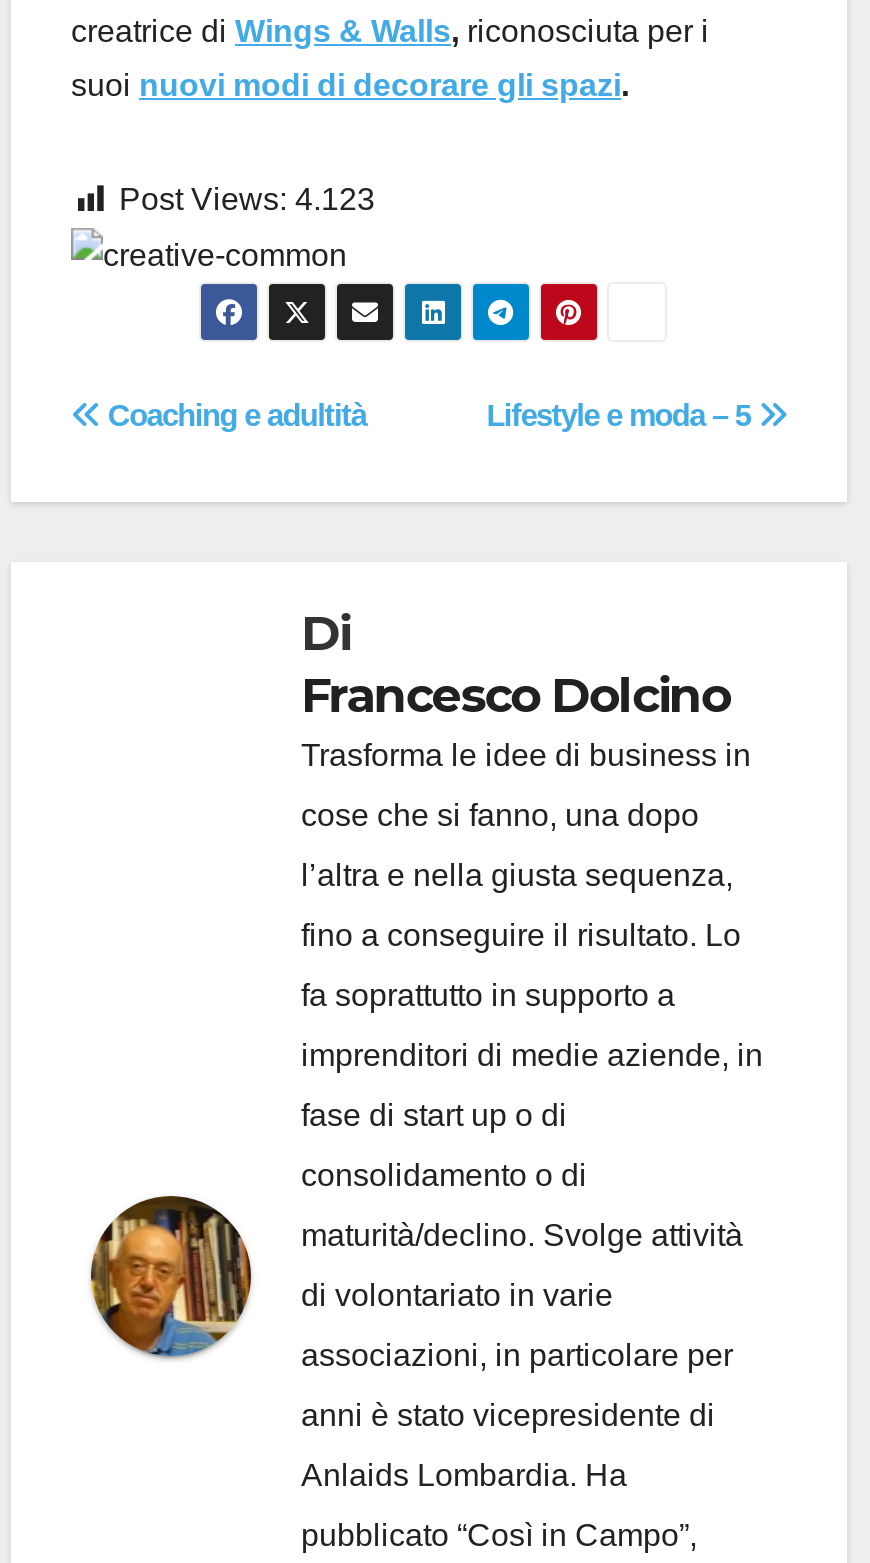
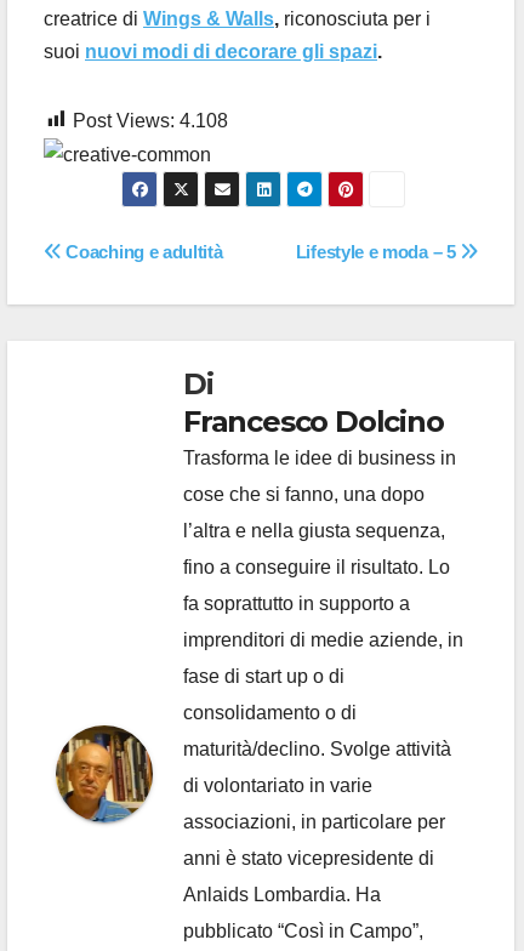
- Post Views: 4.123
+ Post Views: 4.108
